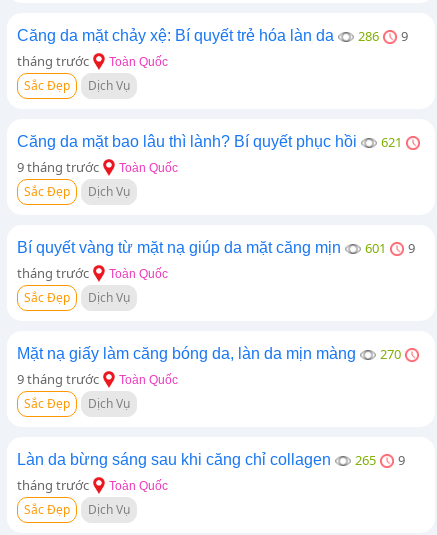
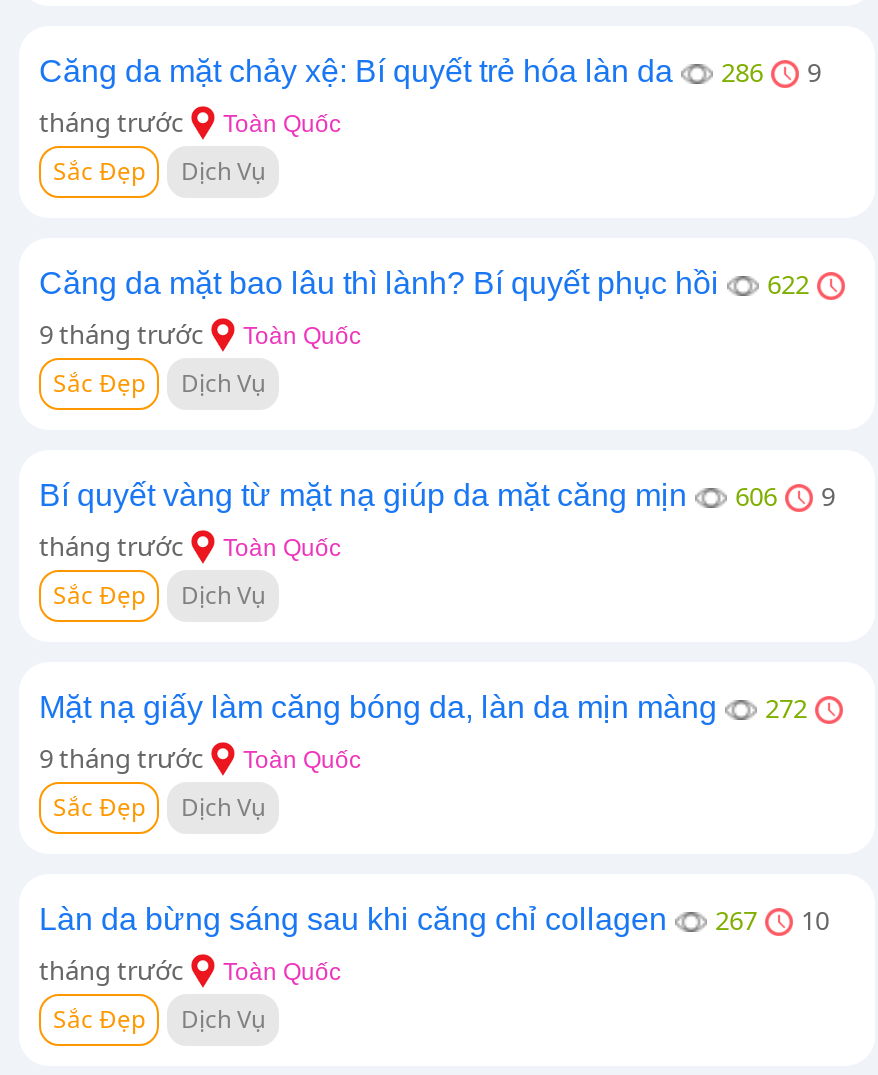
- Căng da mặt bao lâu thì lành? Bí quyết phục hồi 621
+ Căng da mặt bao lâu thì lành? Bí quyết phục hồi 622

- Bí quyết vàng từ mặt nạ giúp da mặt căng mịn 601 9
+ Bí quyết vàng từ mặt nạ giúp da mặt căng mịn 606 9

- Mặt nạ giấy làm căng bóng da, làn da mịn màng 270
+ Mặt nạ giấy làm căng bóng da, làn da mịn màng 272

- 265
+ 267

- 9
+ 10
